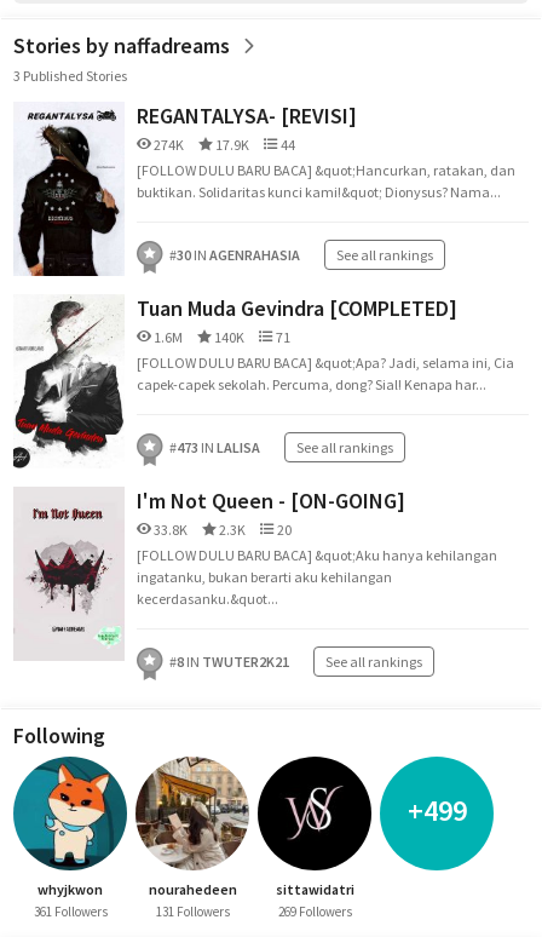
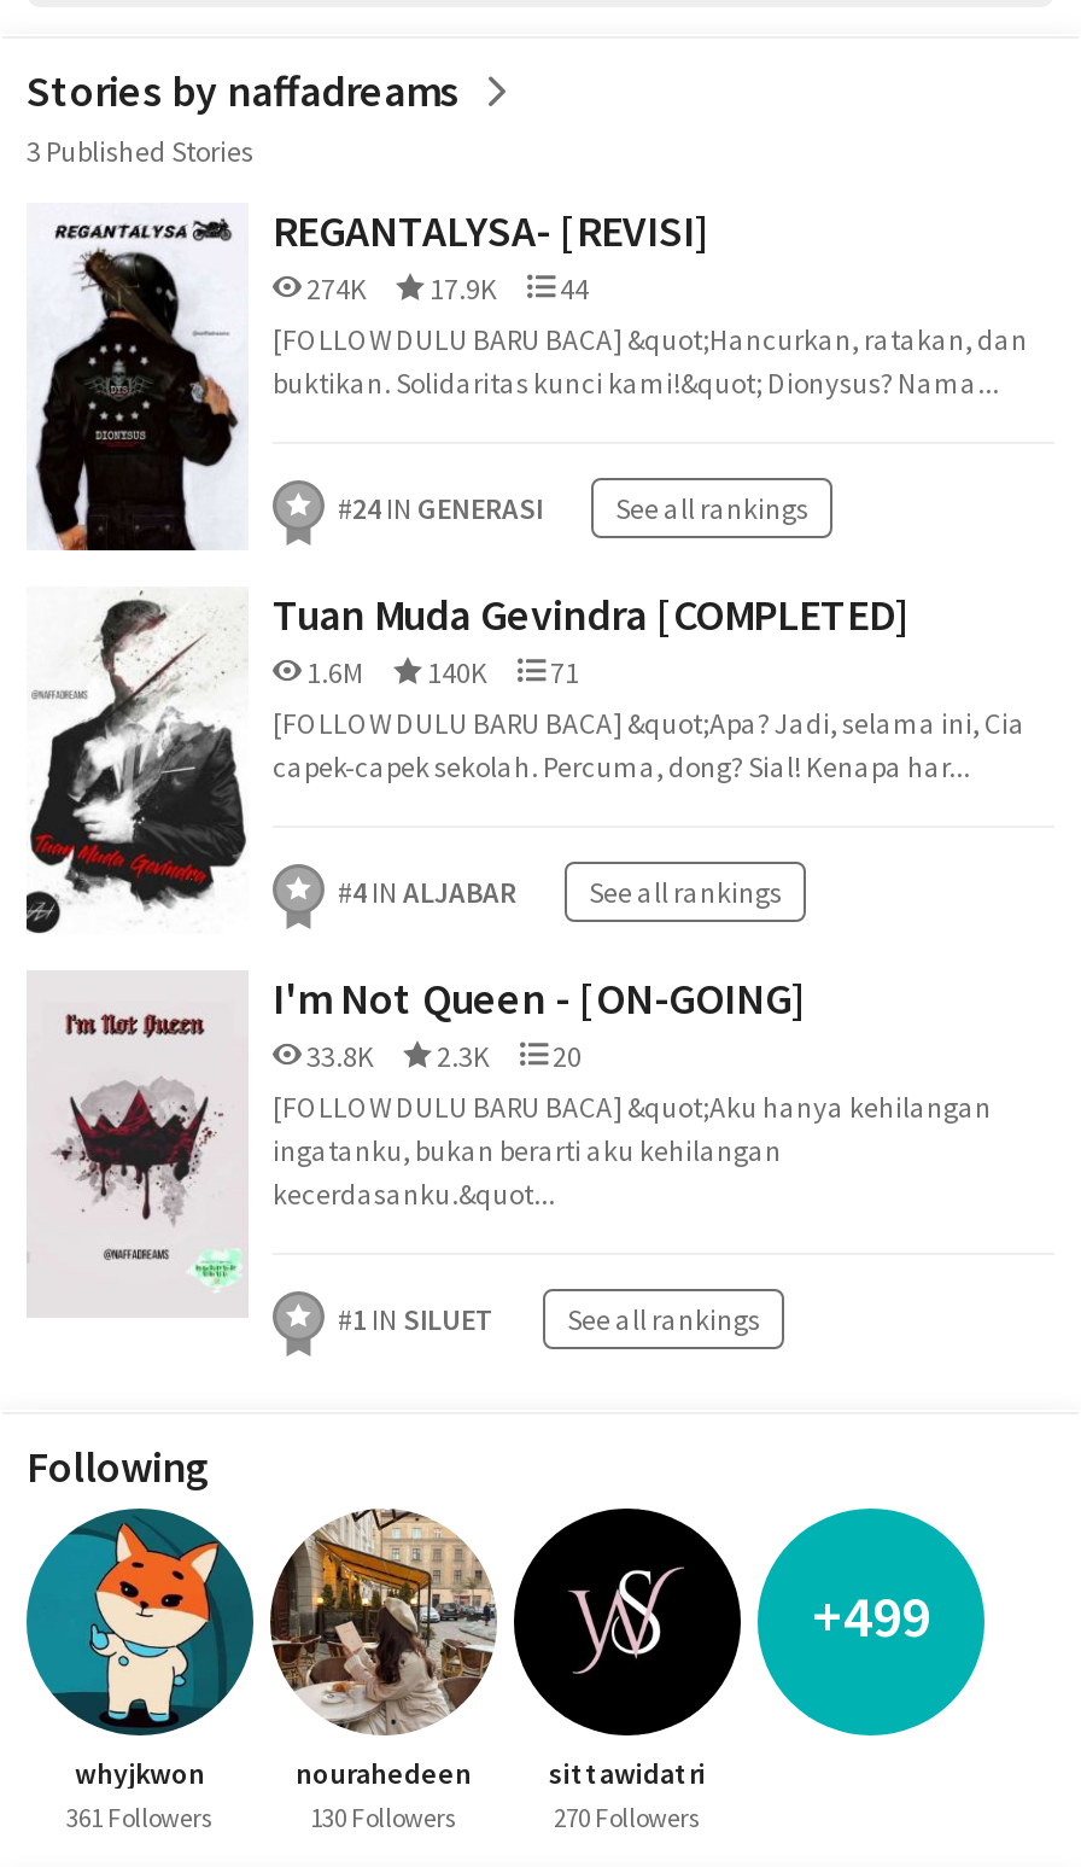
- #30 IN AGENRAHASIA
+ #24 IN GENERASI

- #473 IN LALISA See all rankings
+ #4 IN ALJABAR See all rankings

- #8 IN TWUTER2K21 See all rankings
+ #1 IN SILUET See all rankings

- 131 Followers
+ 130 Followers

- 269 Followers
+ 270 Followers
